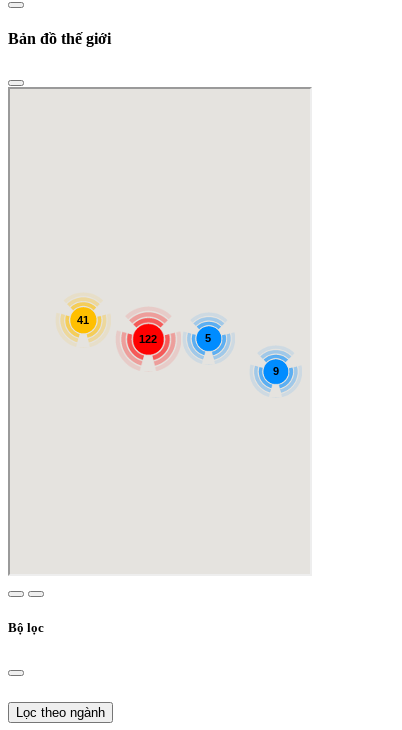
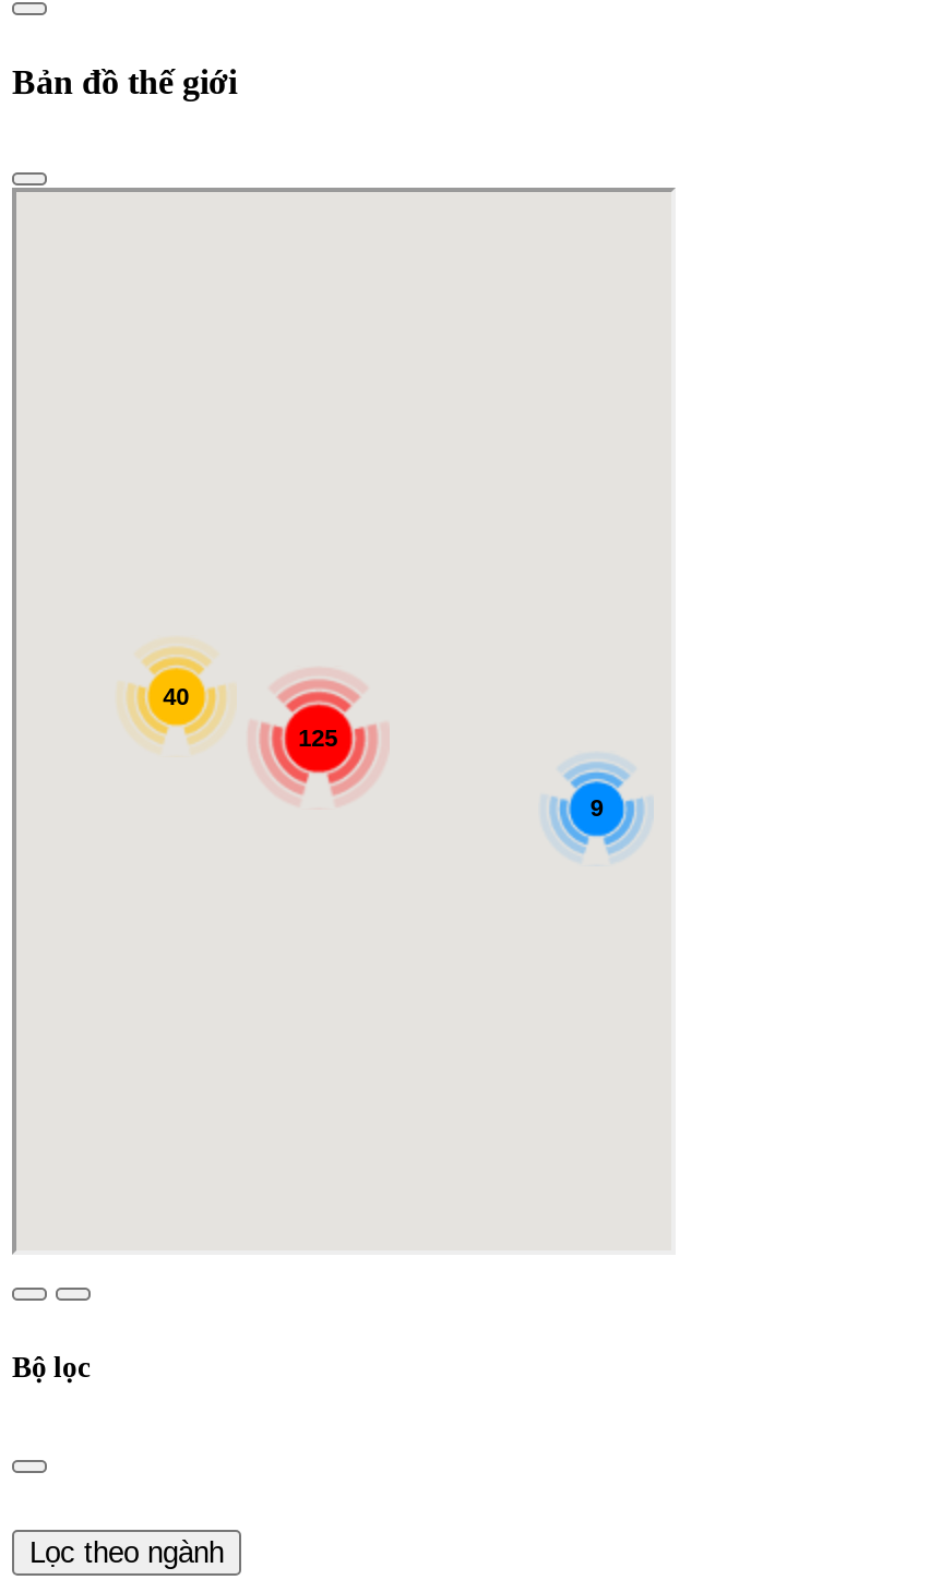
- [image]
